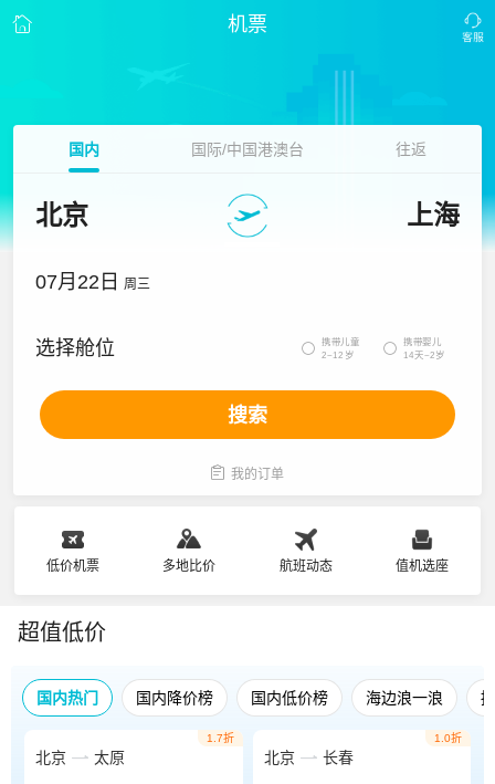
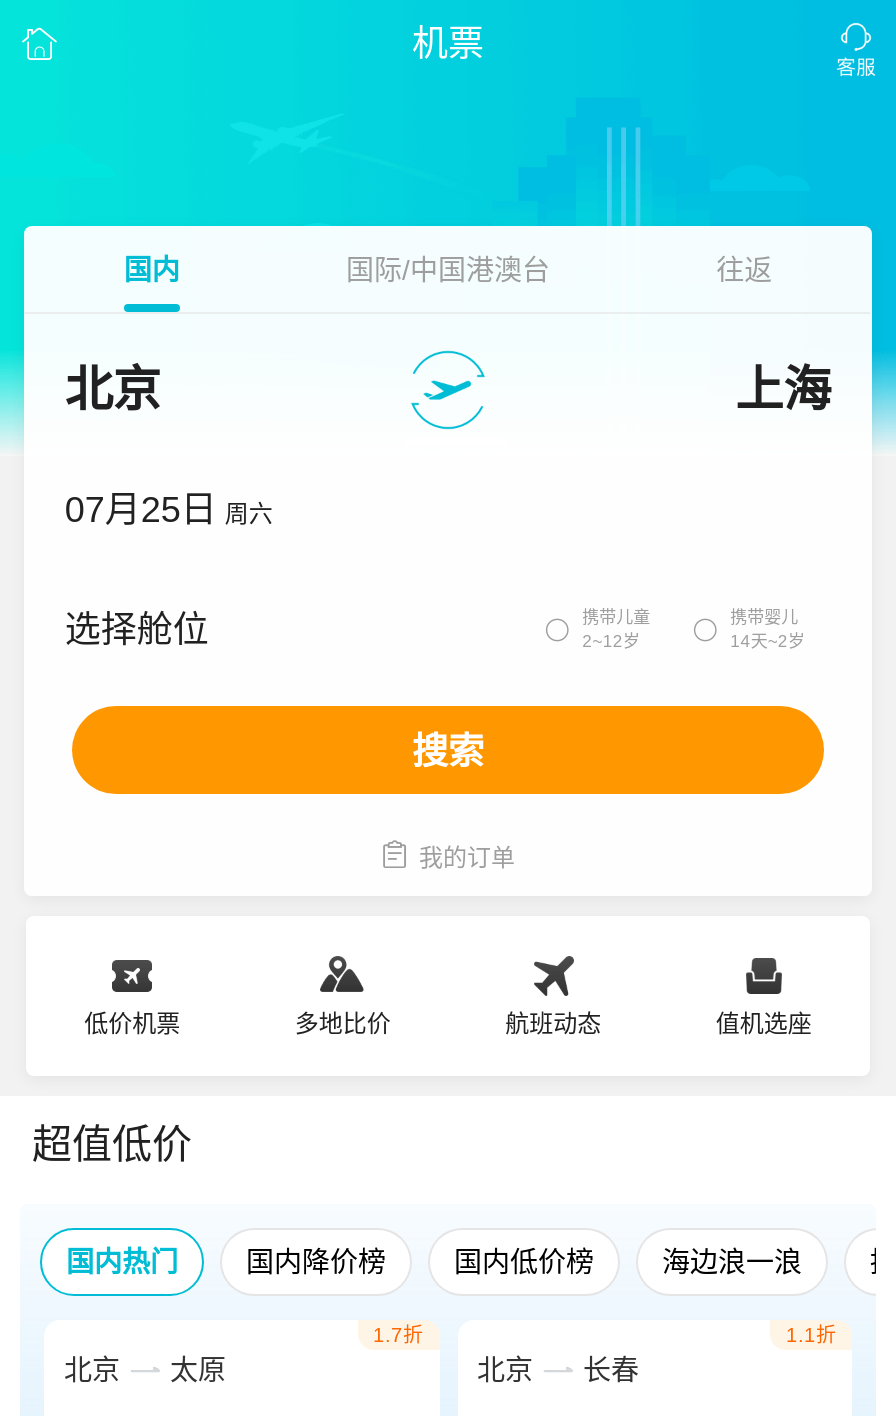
- 07月22日 周三
+ 07月25日 周六

- 1.0折
+ 1.1折
